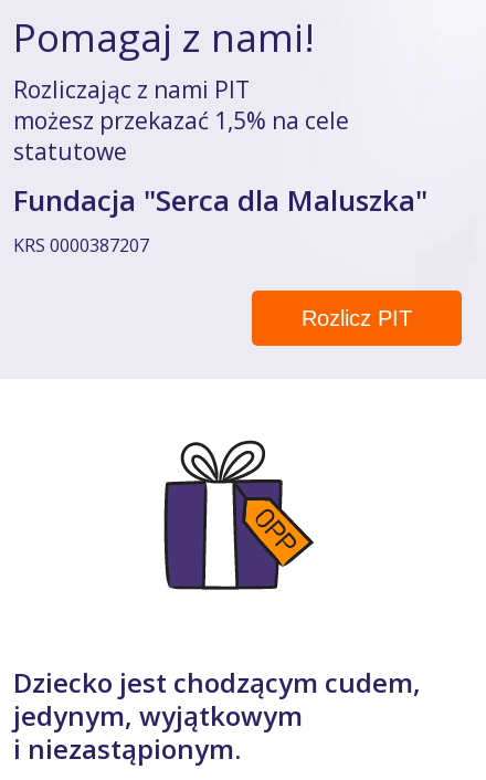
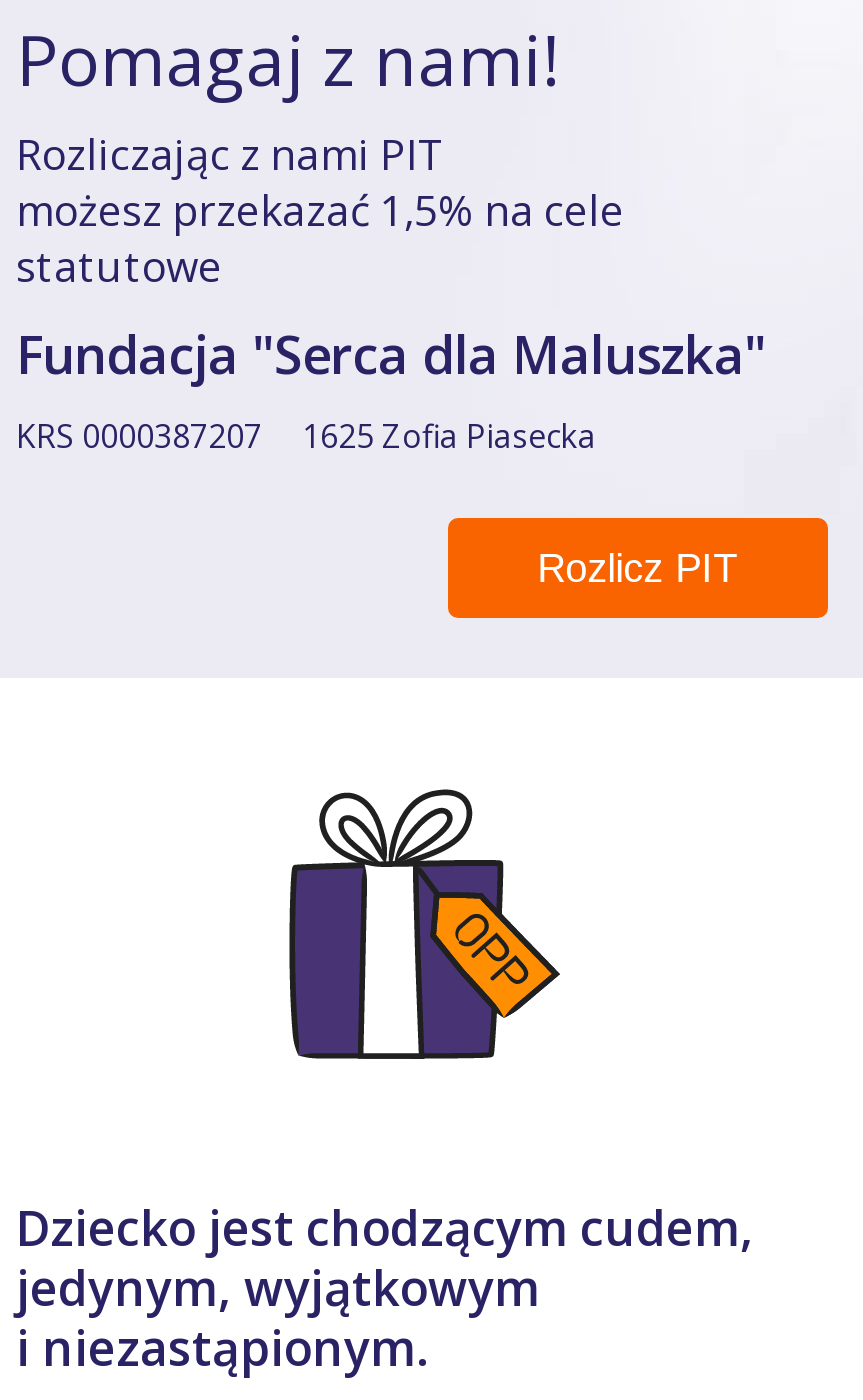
+ 1625 Zofia Piasecka
